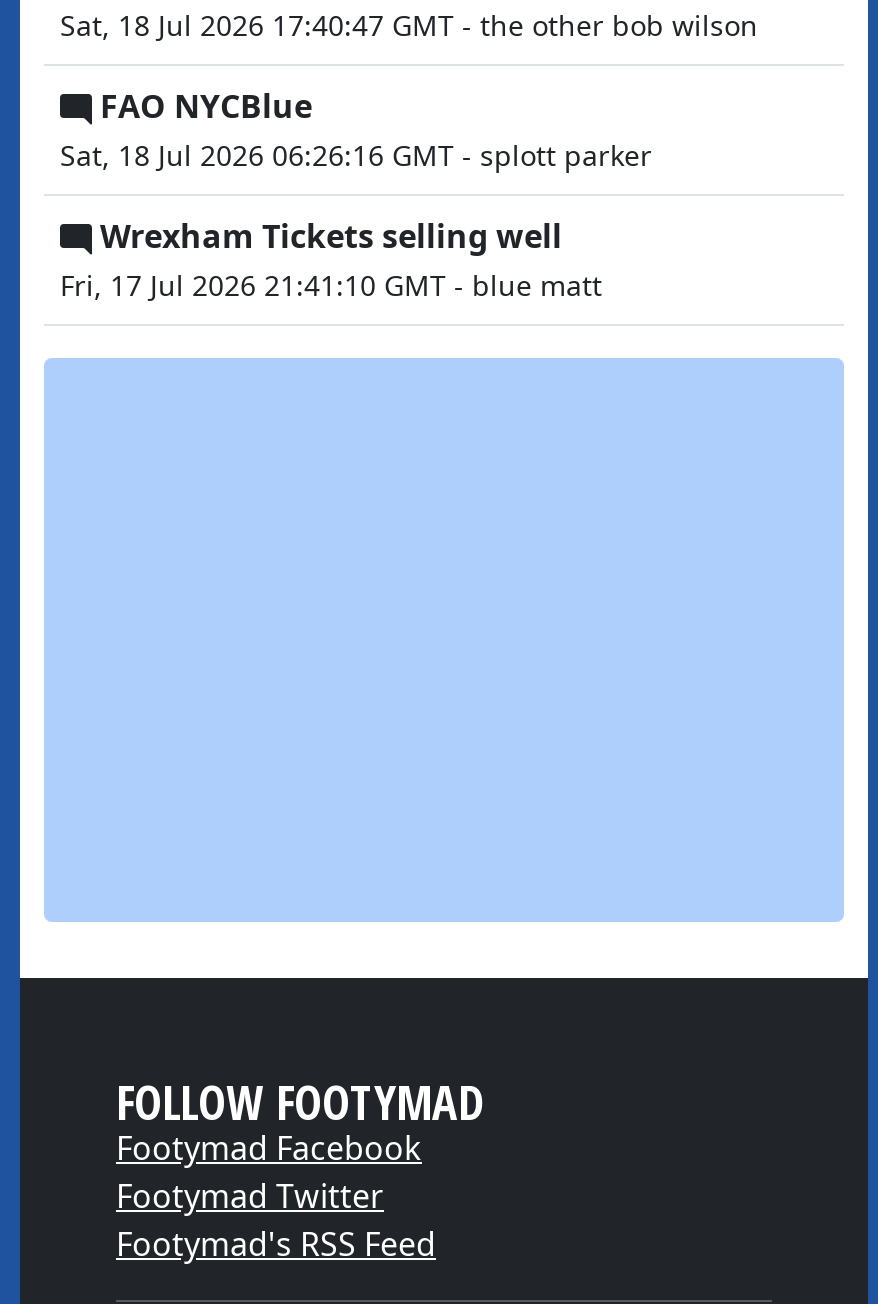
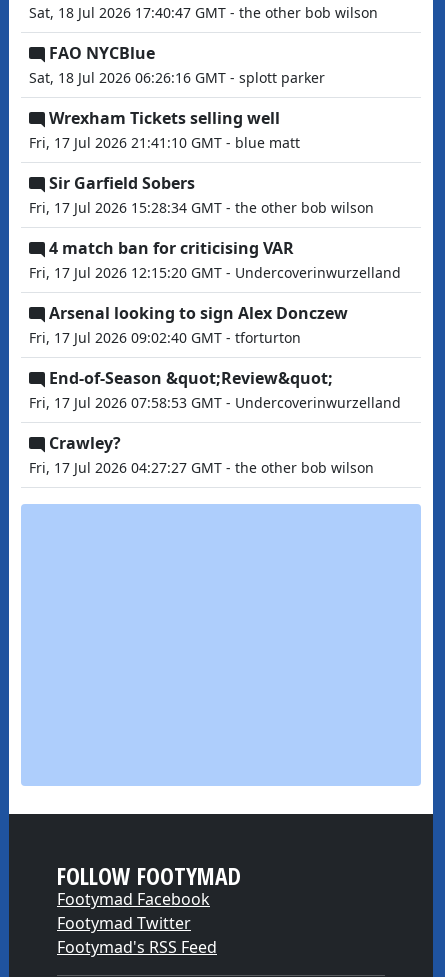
+ Sir Garfield Sobers
+ Fri, 17 Jul 2026 15:28:34 GMT - the other bob wilson
+ 4 match ban for criticising VAR
+ Fri, 17 Jul 2026 12:15:20 GMT - Undercoverinwurzelland
+ Arsenal looking to sign Alex Donczew
+ Fri, 17 Jul 2026 09:02:40 GMT - tforturton
+ End‑of‑Season &quot;Review&quot;
+ Fri, 17 Jul 2026 07:58:53 GMT - Undercoverinwurzelland
+ Crawley?
+ Fri, 17 Jul 2026 04:27:27 GMT - the other bob wilson
